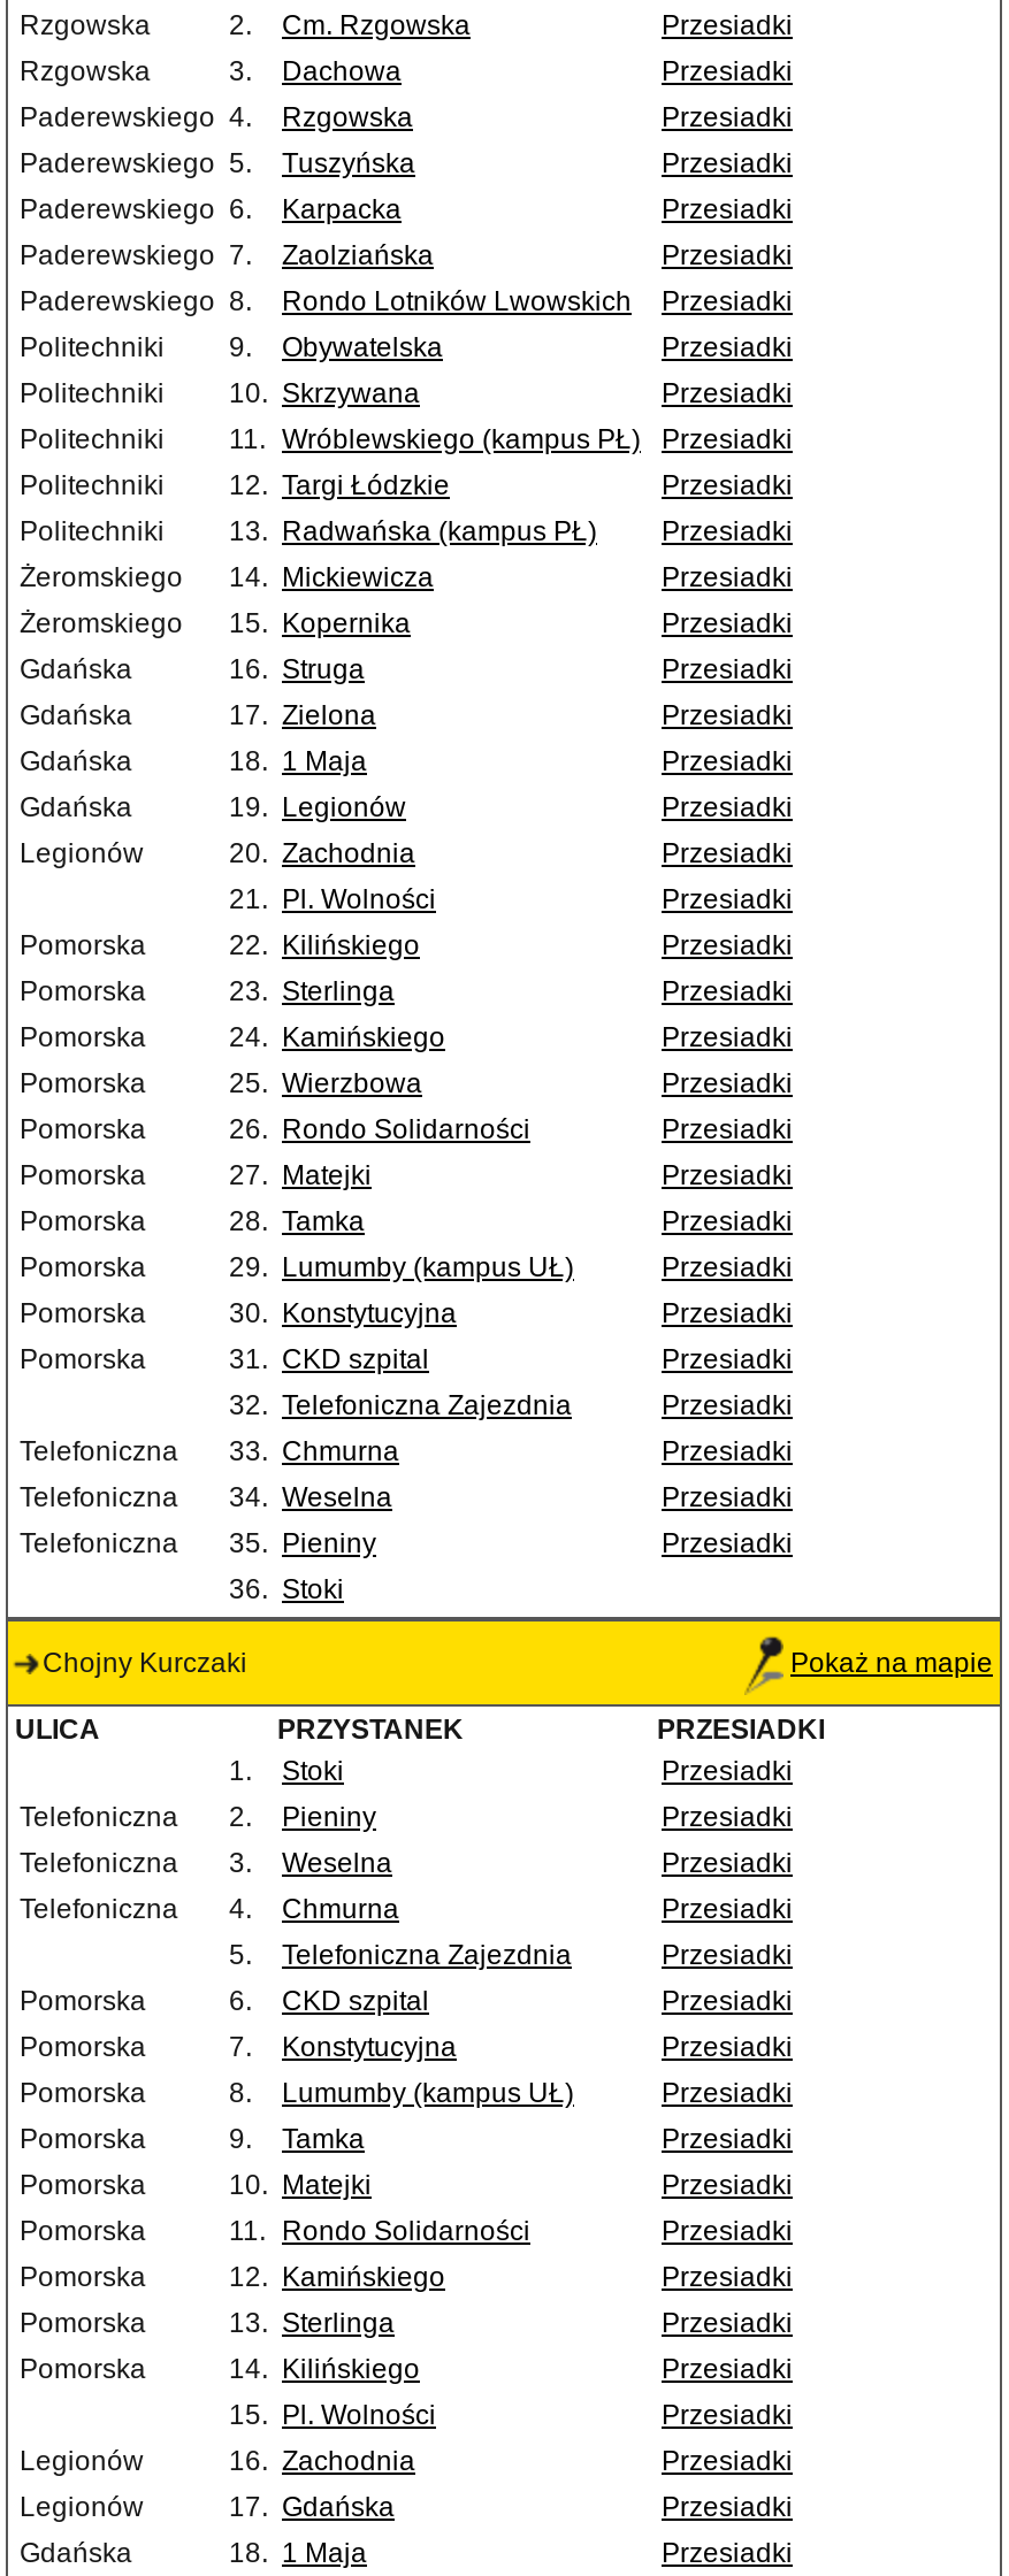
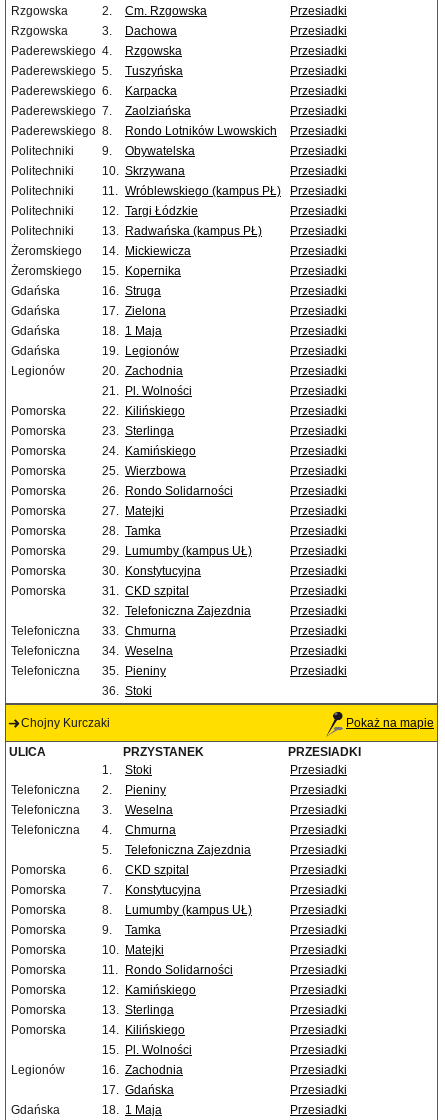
- Legionów
